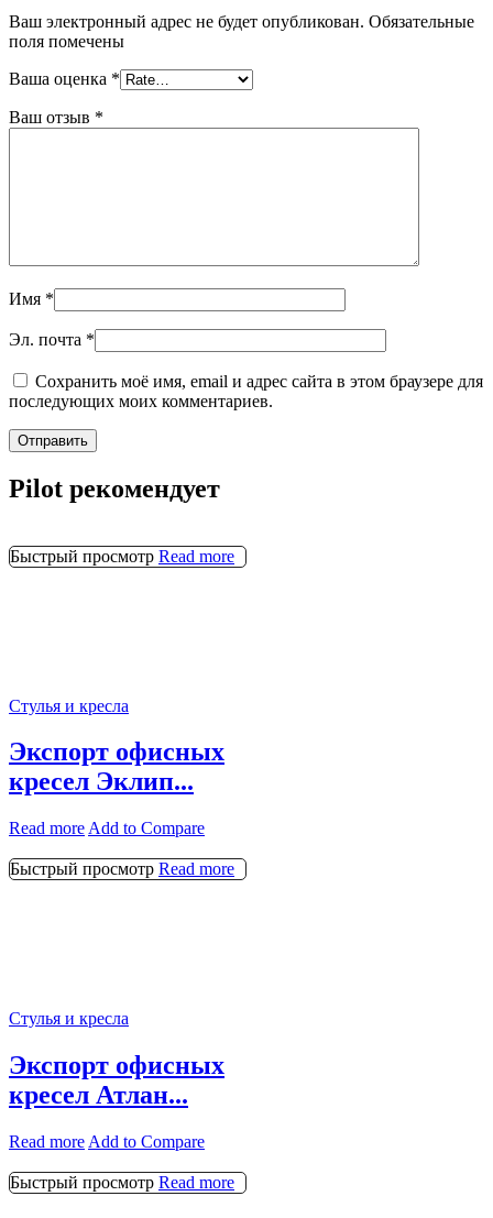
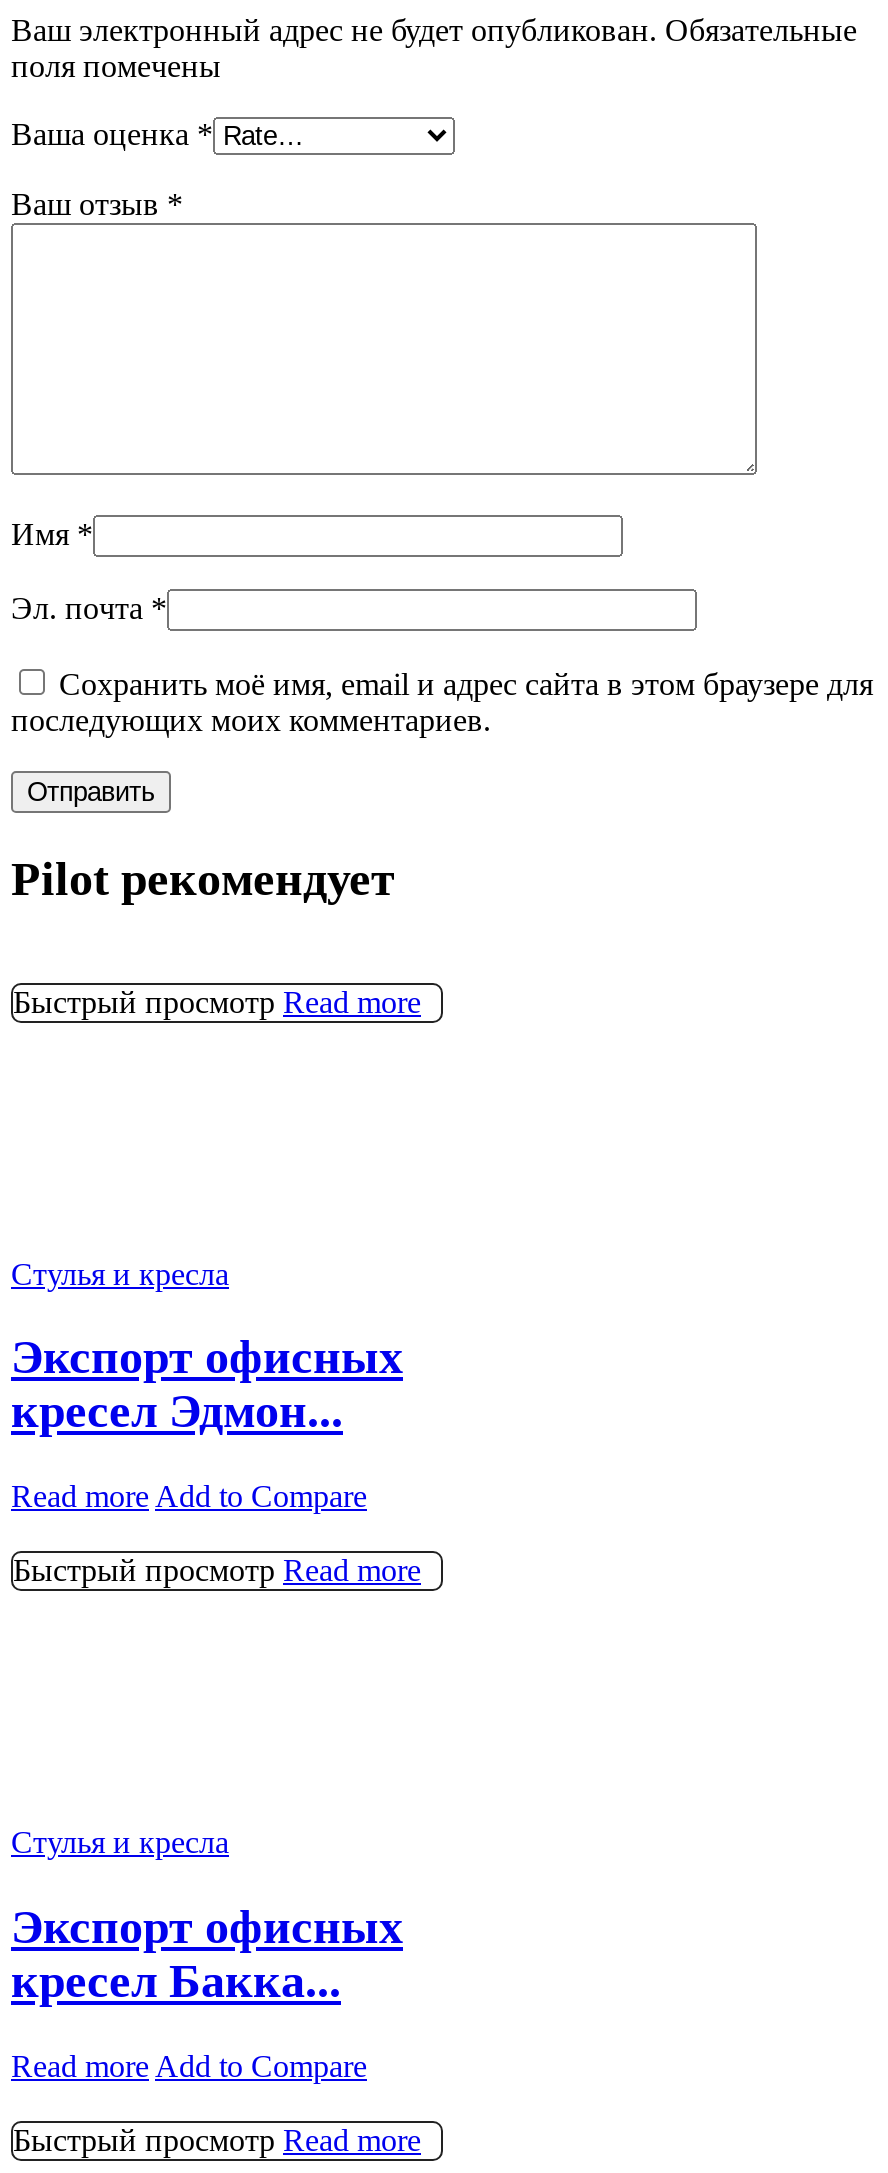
- кресел Эклип...
+ кресел Эдмон...

- кресел Атлан...
+ кресел Бакка...
